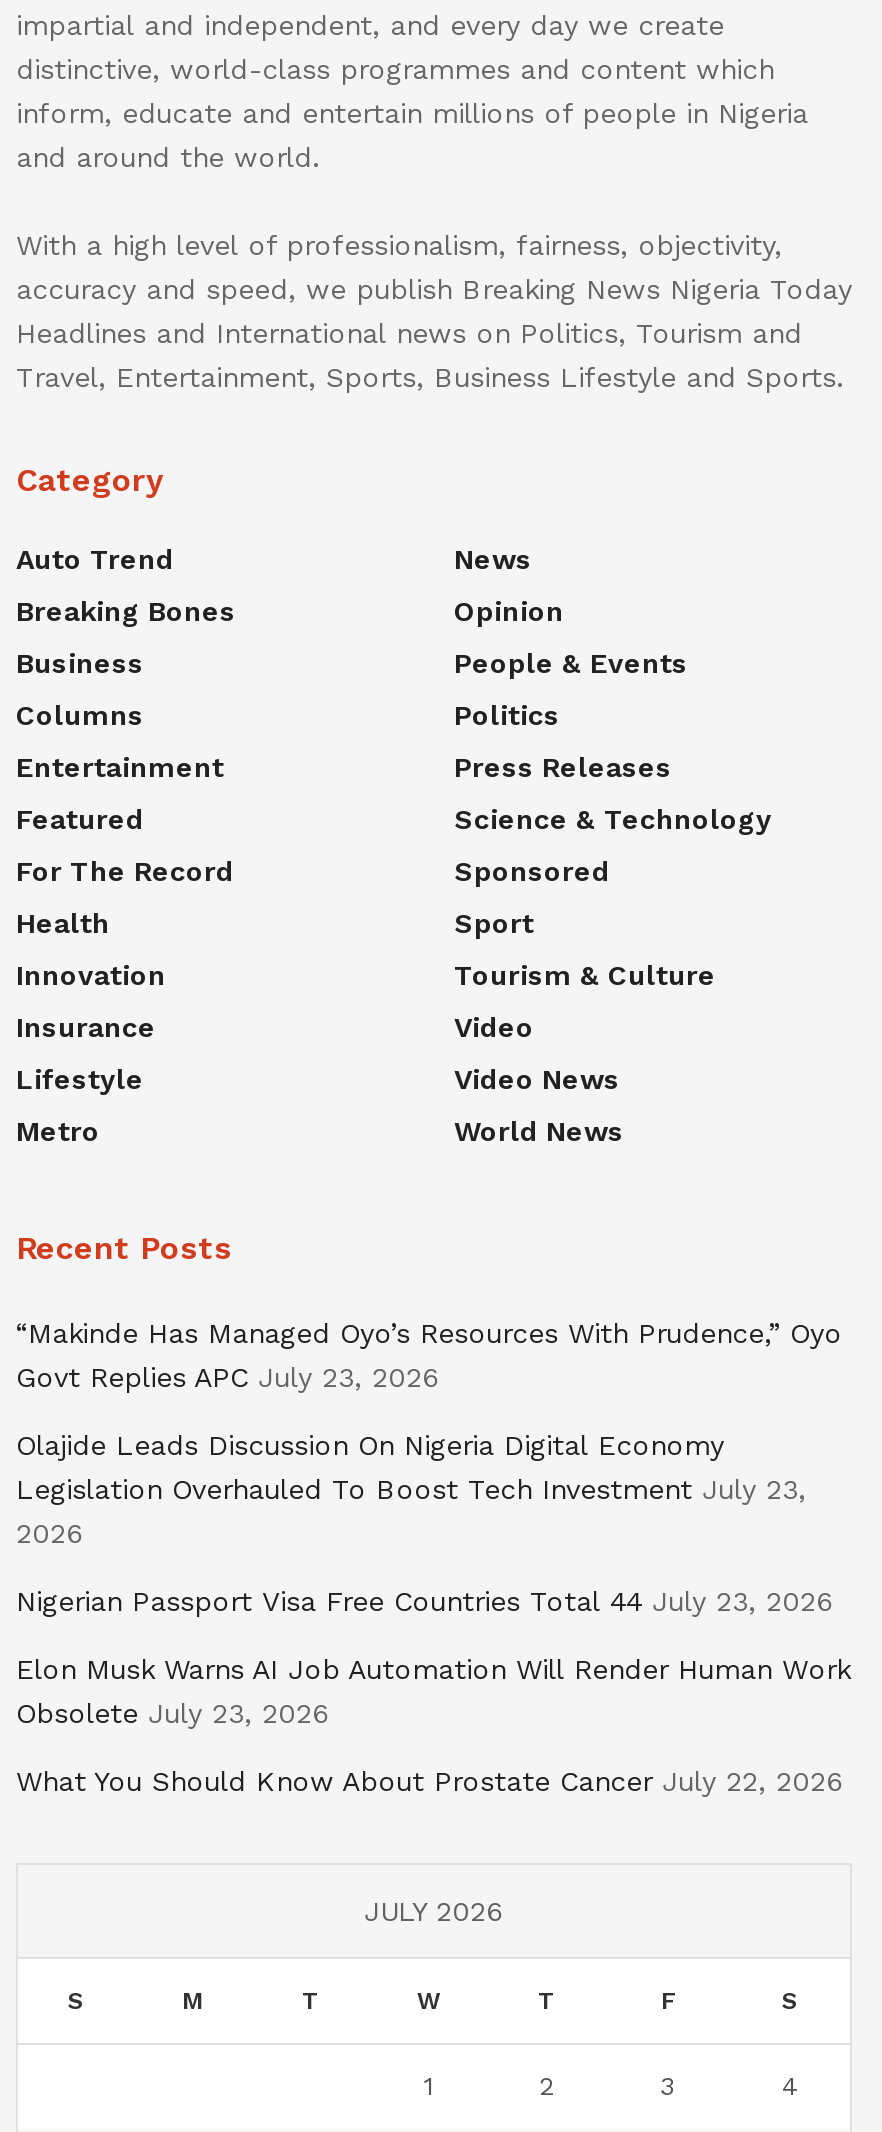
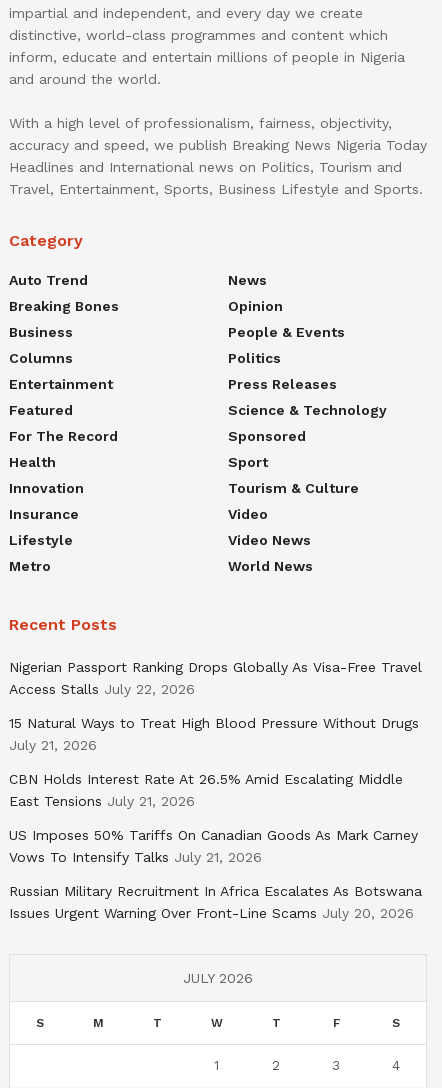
- “Makinde Has Managed Oyo’s Resources With Prudence,” Oyo
- Govt Replies APC July 23, 2026
+ Nigerian Passport Ranking Drops Globally As Visa-Free Travel
+ Access Stalls July 22, 2026

- Olajide Leads Discussion On Nigeria Digital Economy
- Legislation Overhauled To Boost Tech Investment July 23,
- 2026
+ 15 Natural Ways to Treat High Blood Pressure Without Drugs
+ July 21, 2026

- Nigerian Passport Visa Free Countries Total 44 July 23, 2026
+ CBN Holds Interest Rate At 26.5% Amid Escalating Middle
+ East Tensions July 21, 2026

- Elon Musk Warns AI Job Automation Will Render Human Work
- Obsolete July 23, 2026
+ US Imposes 50% Tariffs On Canadian Goods As Mark Carney
+ Vows To Intensify Talks July 21, 2026

- What You Should Know About Prostate Cancer July 22, 2026
+ Russian Military Recruitment In Africa Escalates As Botswana
+ Issues Urgent Warning Over Front-Line Scams July 20, 2026
